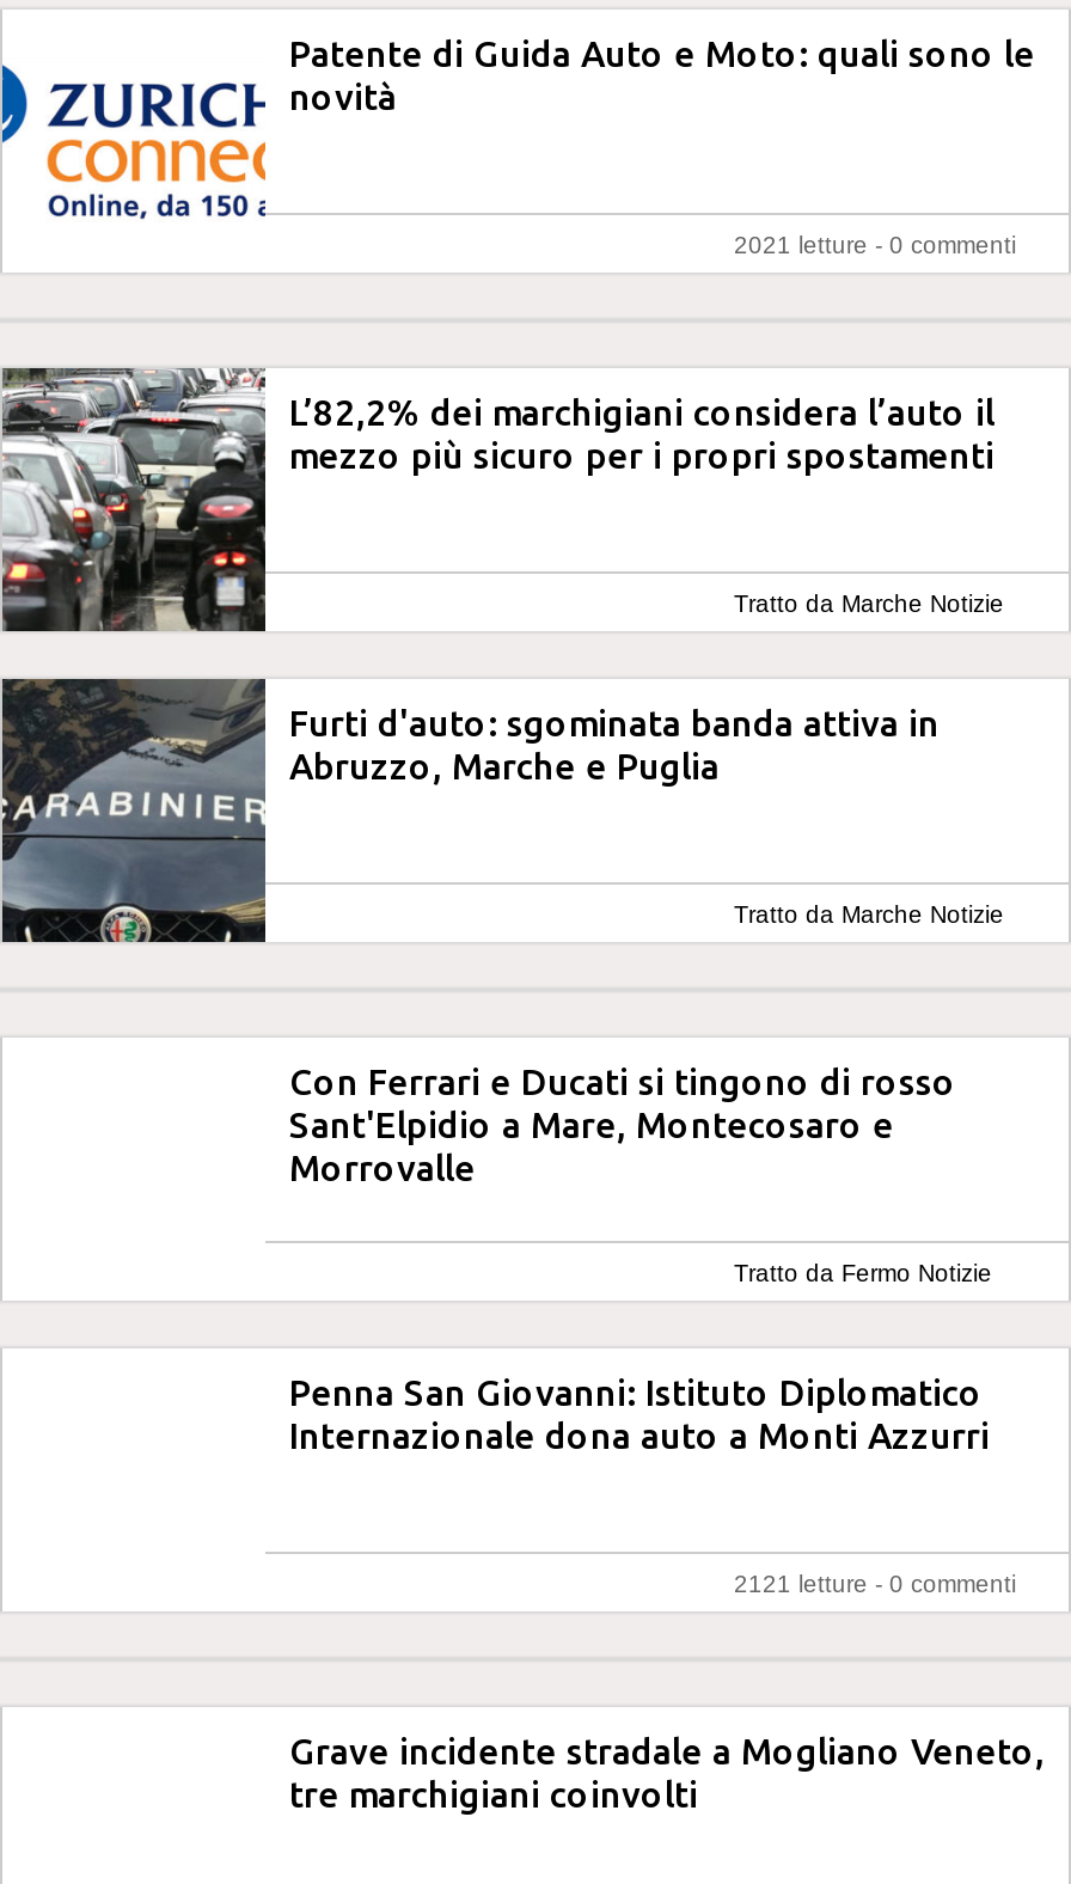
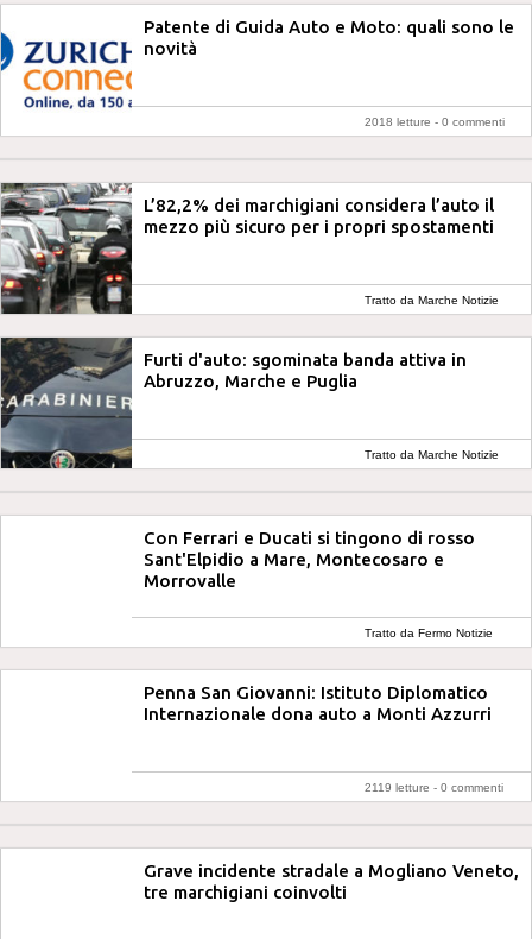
- 2021 letture - 0 commenti
+ 2018 letture - 0 commenti

- 2121 letture - 0 commenti
+ 2119 letture - 0 commenti
